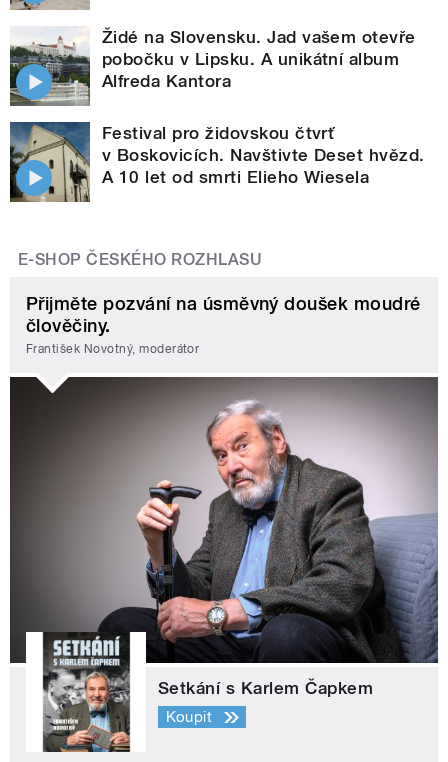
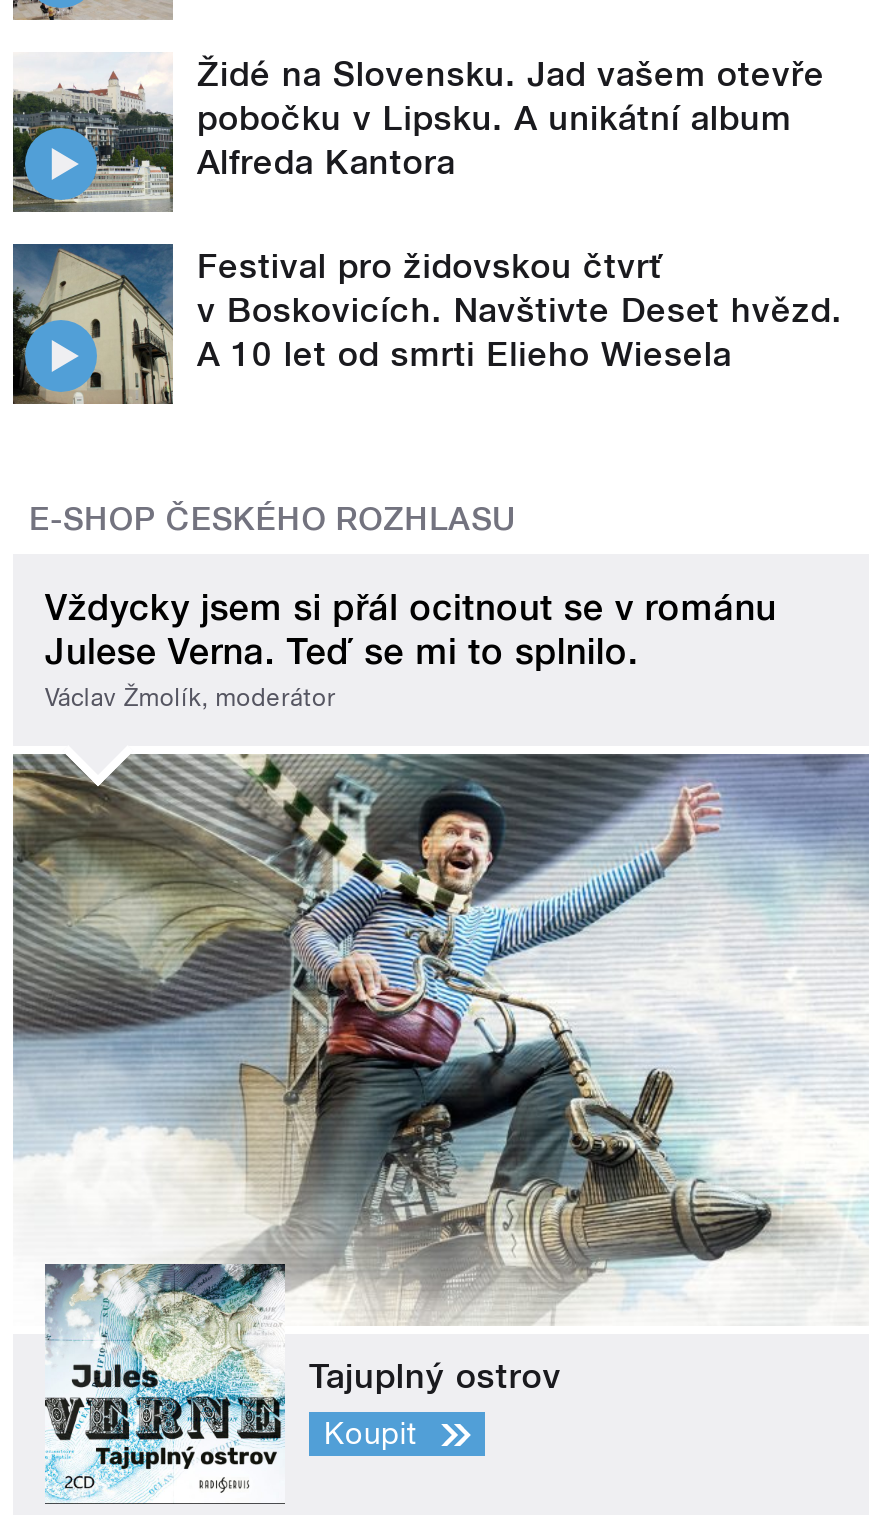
- Přijměte pozvání na úsměvný doušek moudré
- člověčiny.
- František Novotný, moderátor
+ Vždycky jsem si přál ocitnout se v románu
+ Julese Verna. Teď se mi to splnilo.
+ Václav Žmolík, moderátor

- [image]
- Setkání s Karlem Čapkem
+ [image]
+ Tajuplný ostrov
